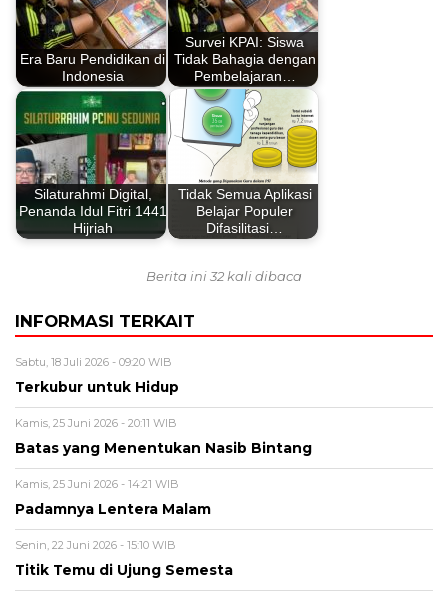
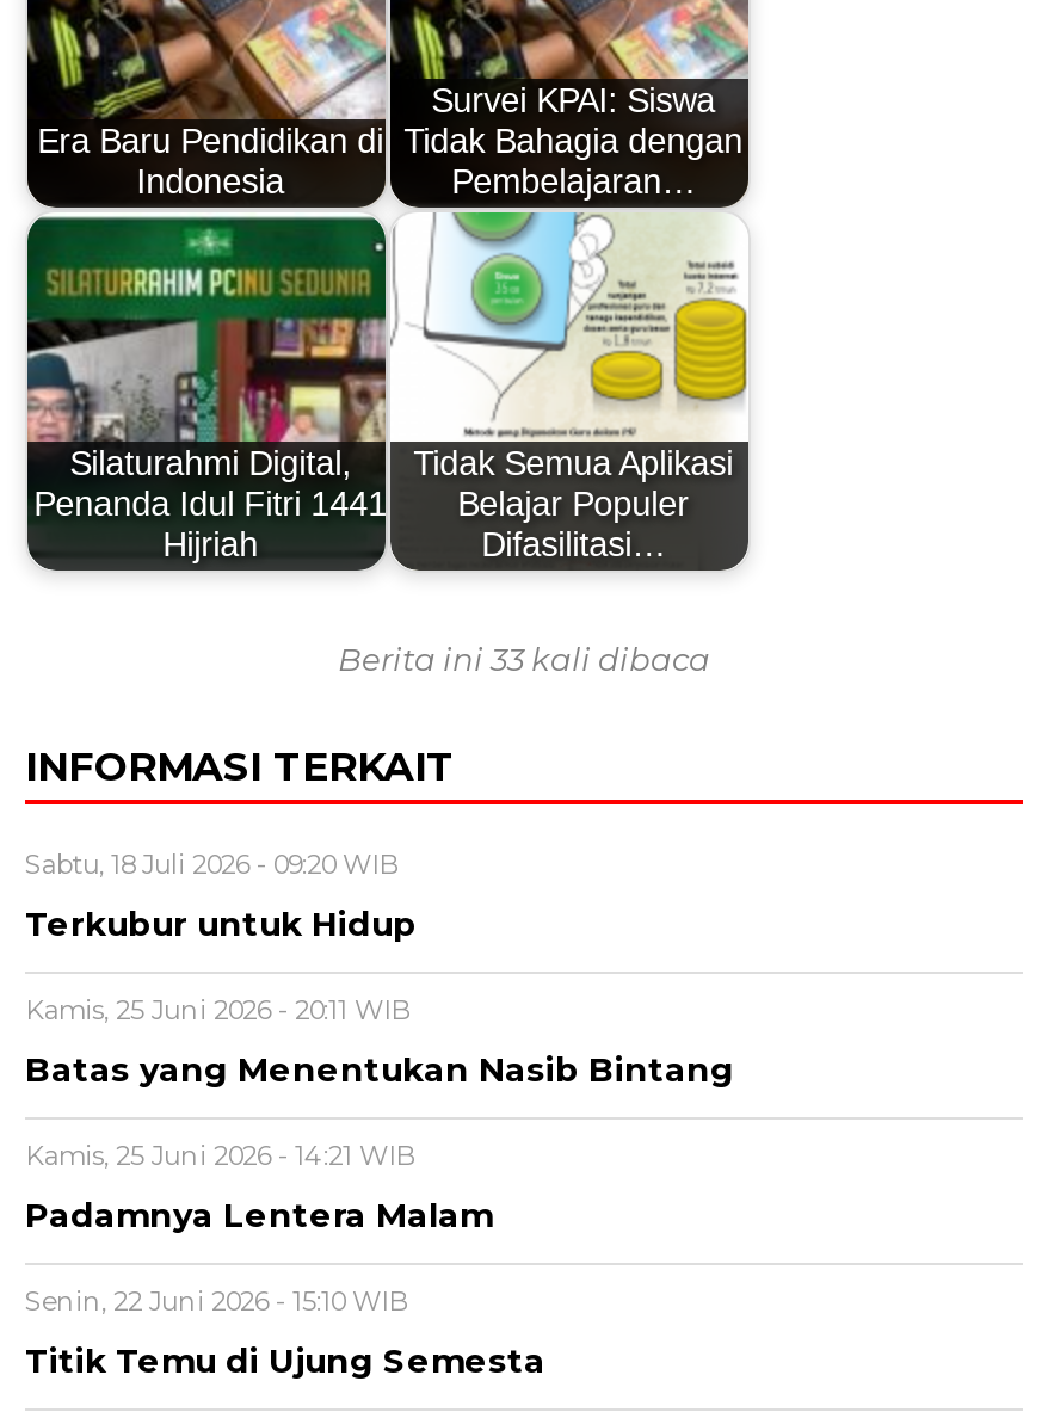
- Berita ini 32 kali dibaca
+ Berita ini 33 kali dibaca
